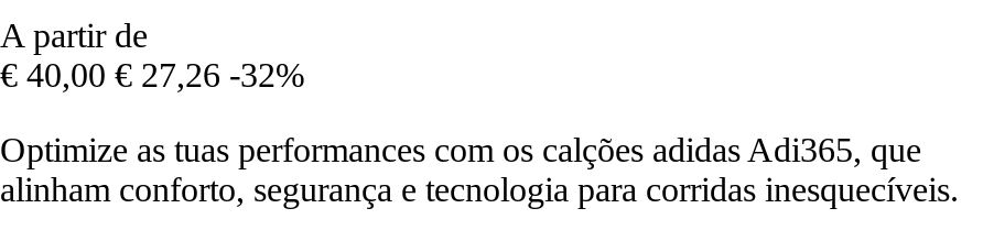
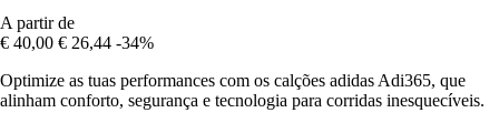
- € 40,00 € 27,26 -32%
+ € 40,00 € 26,44 -34%
